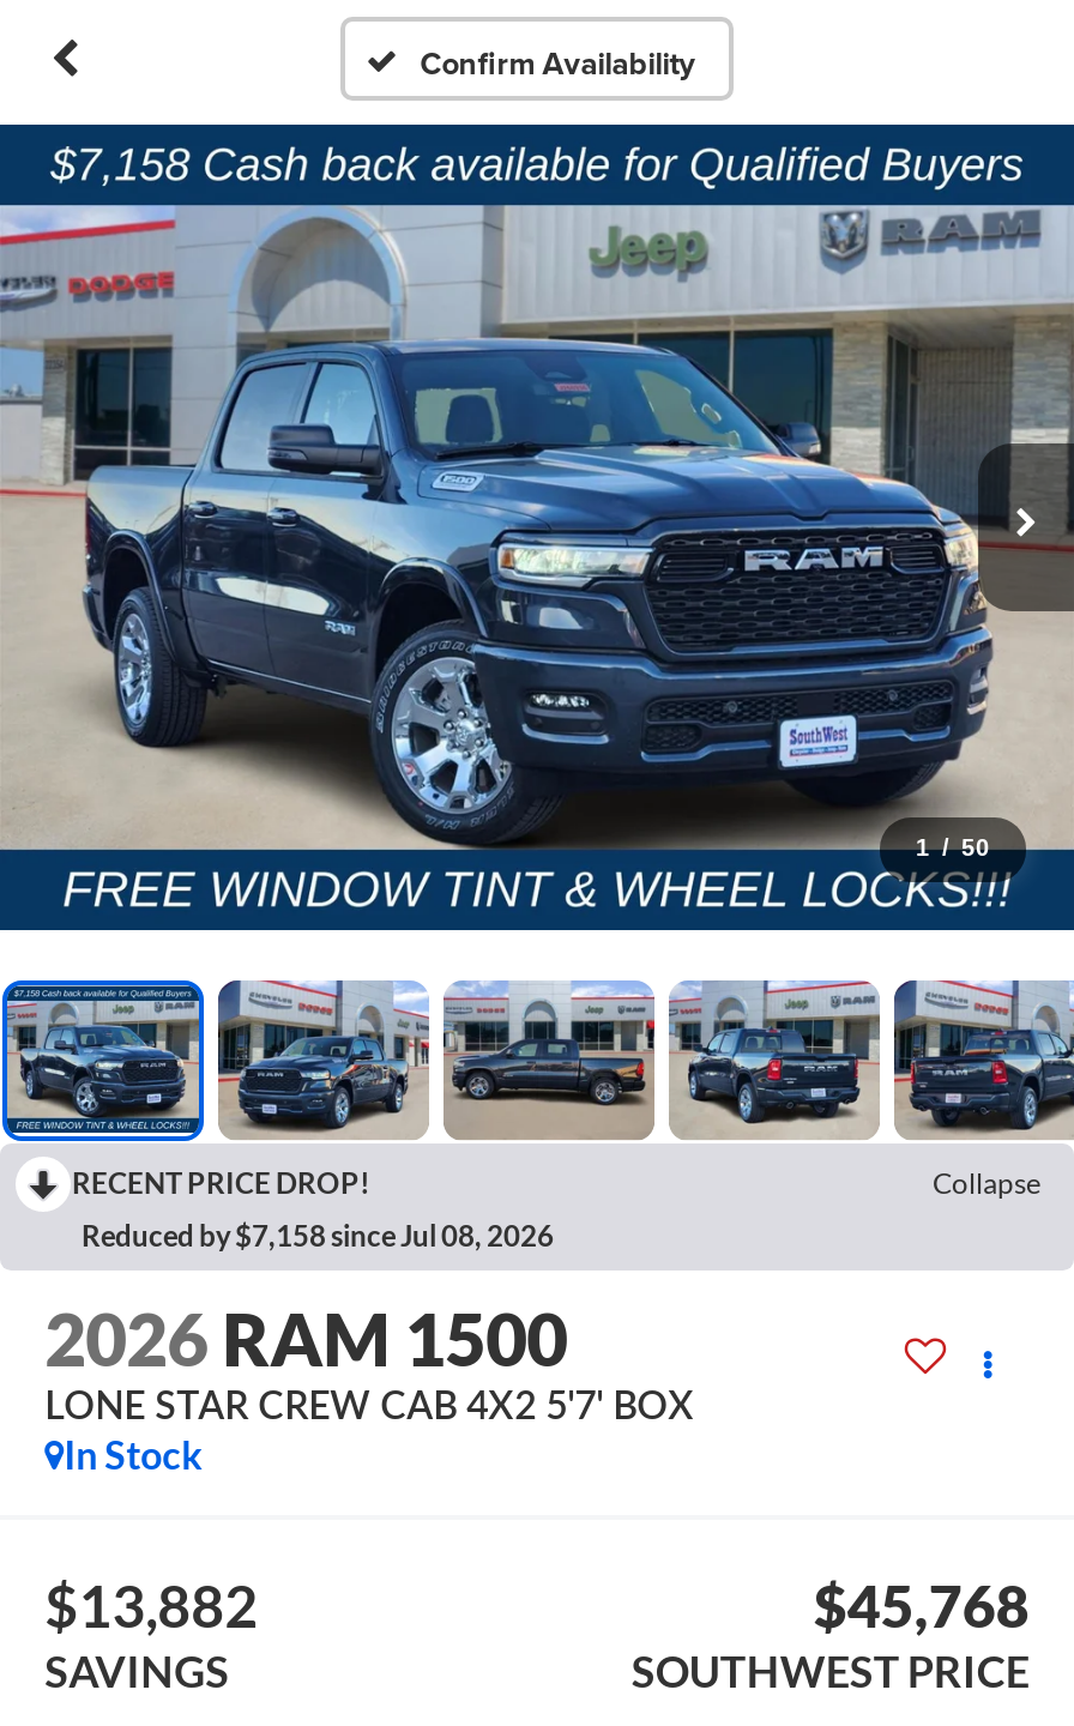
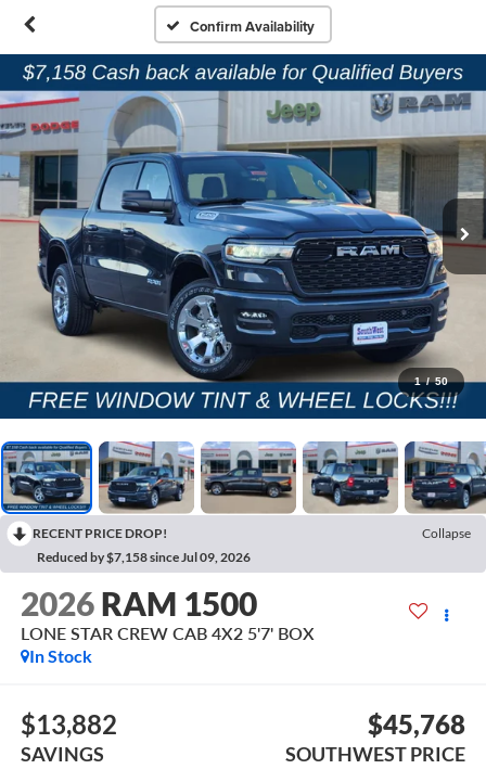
- Reduced by $7,158 since Jul 08, 2026
+ Reduced by $7,158 since Jul 09, 2026
